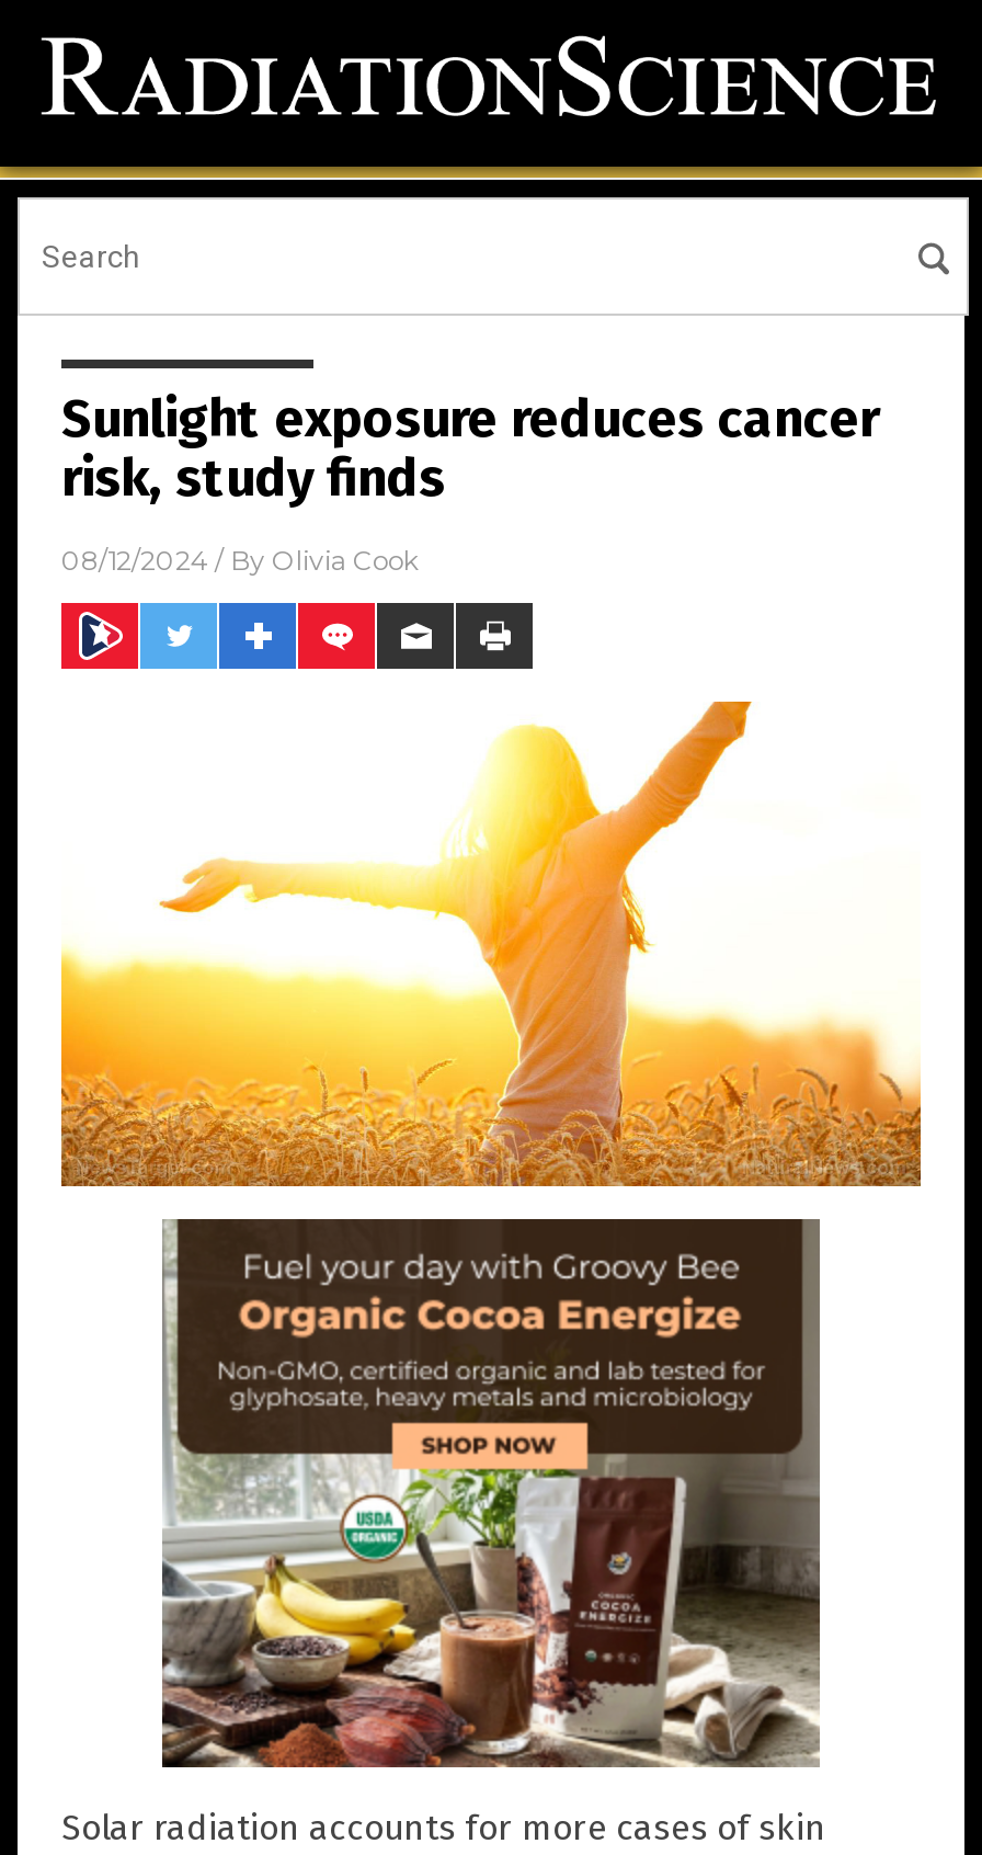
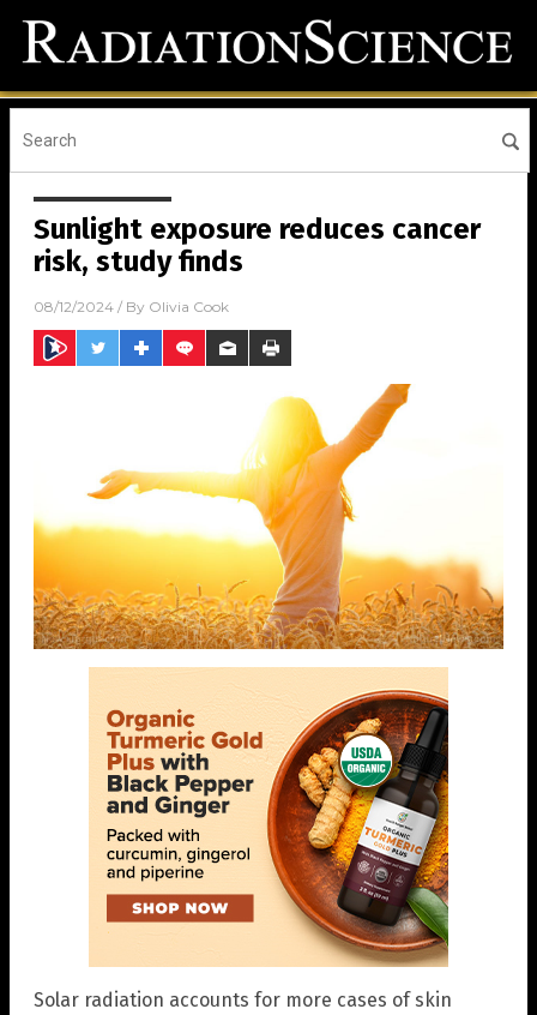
- [image]
+ [image]
